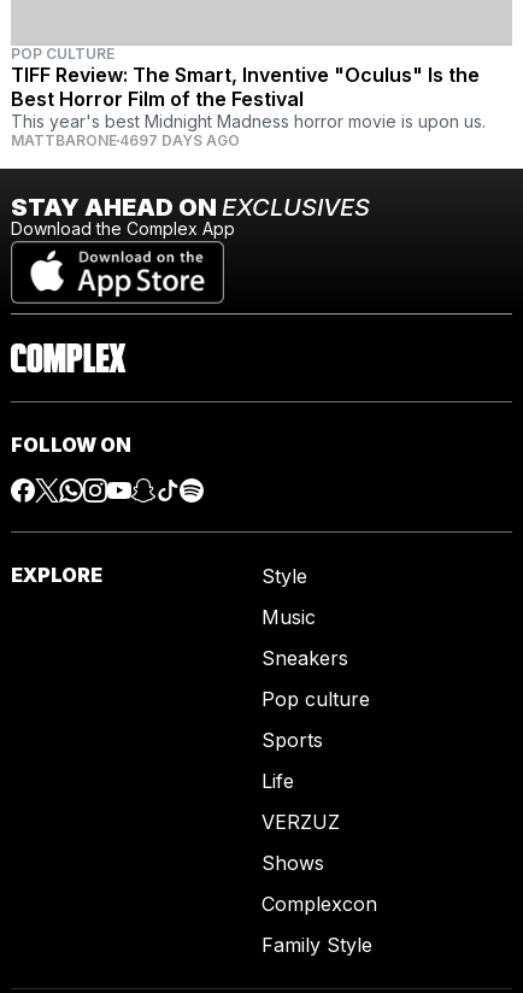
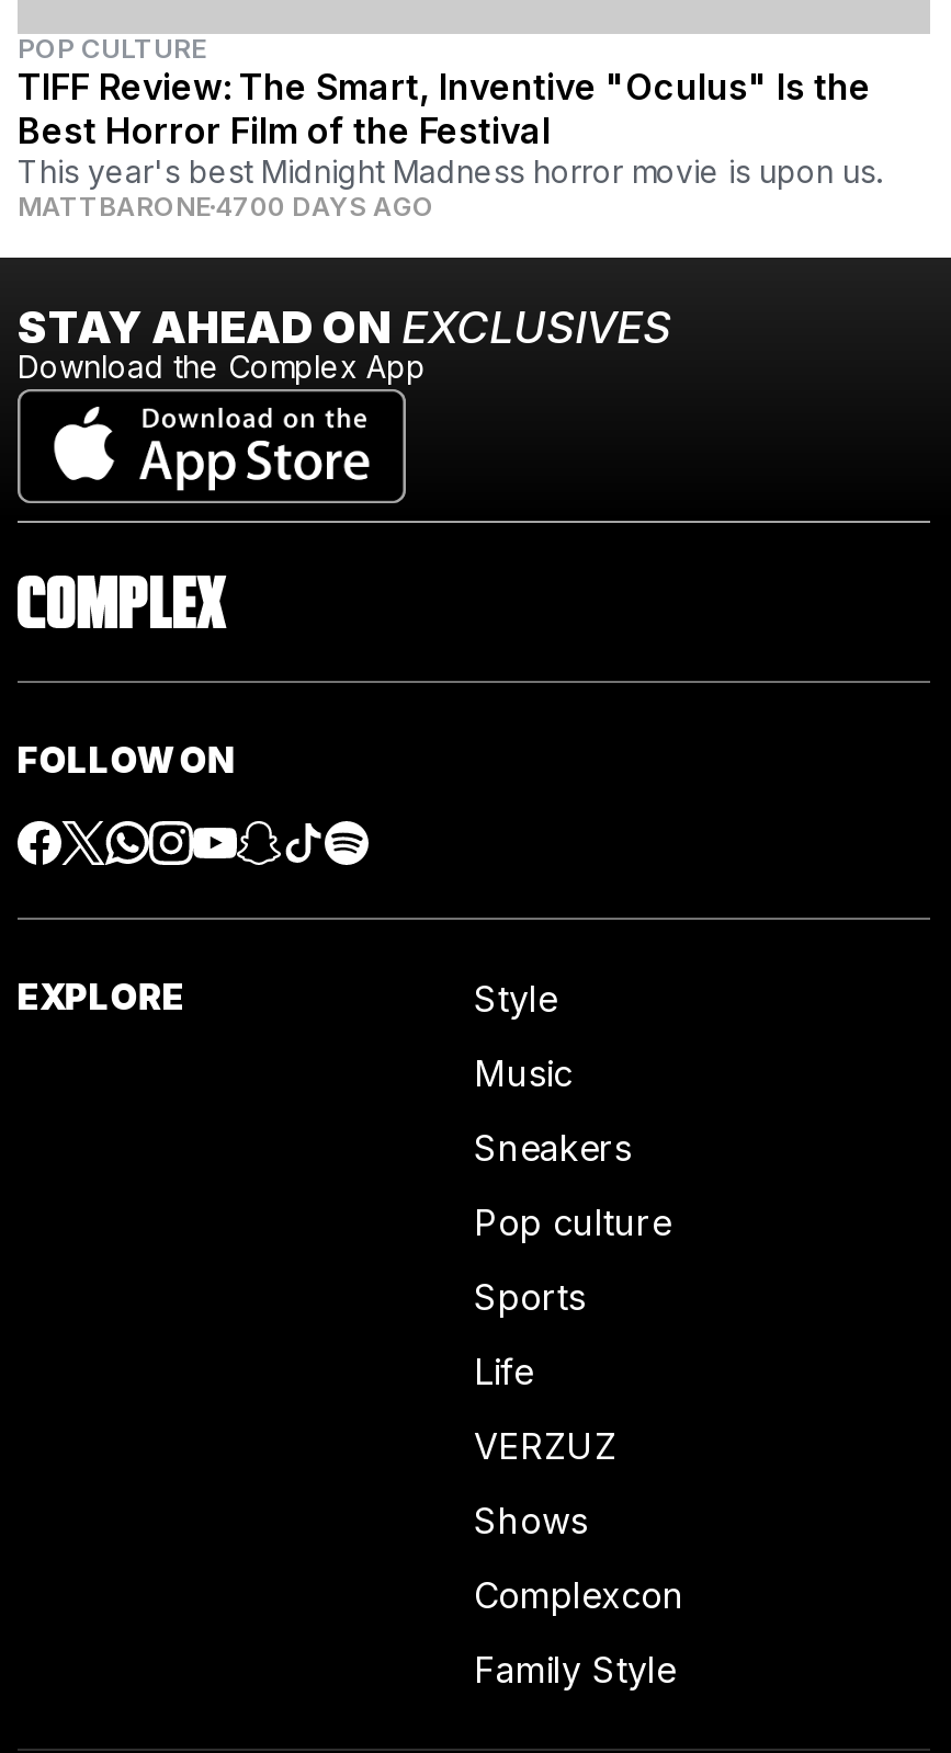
- MATTBARONE 4697 DAYS AGO
+ MATTBARONE 4700 DAYS AGO
